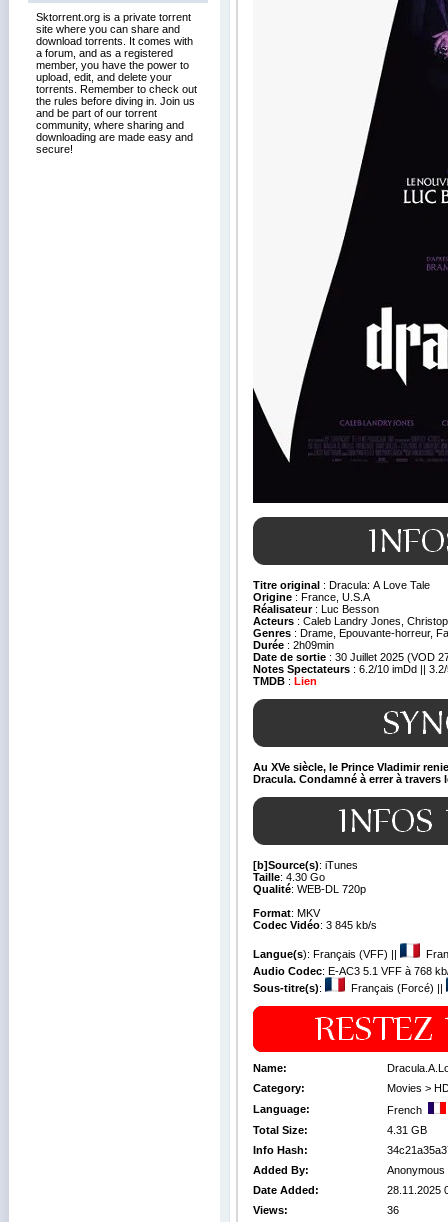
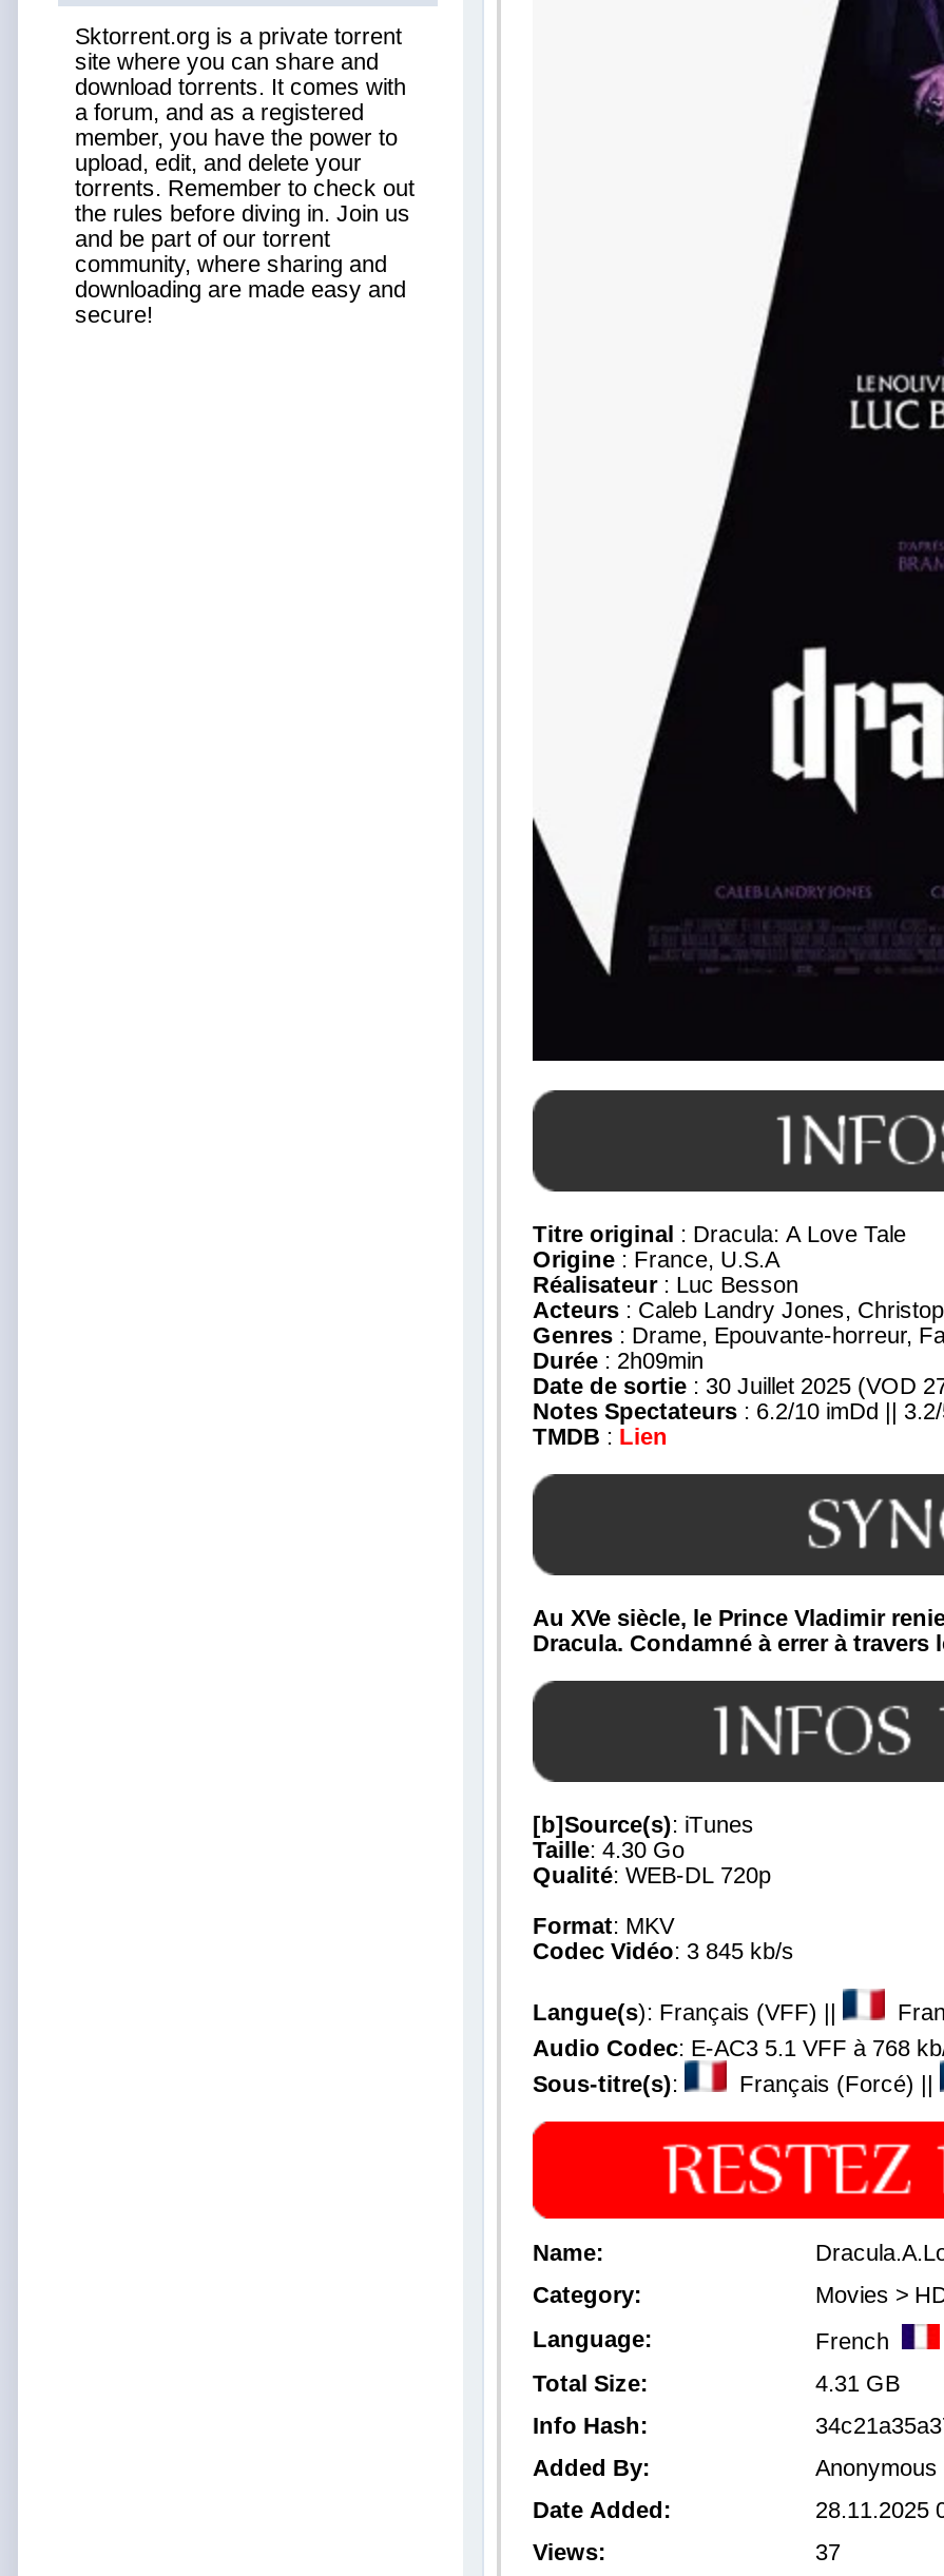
- 36
+ 37
